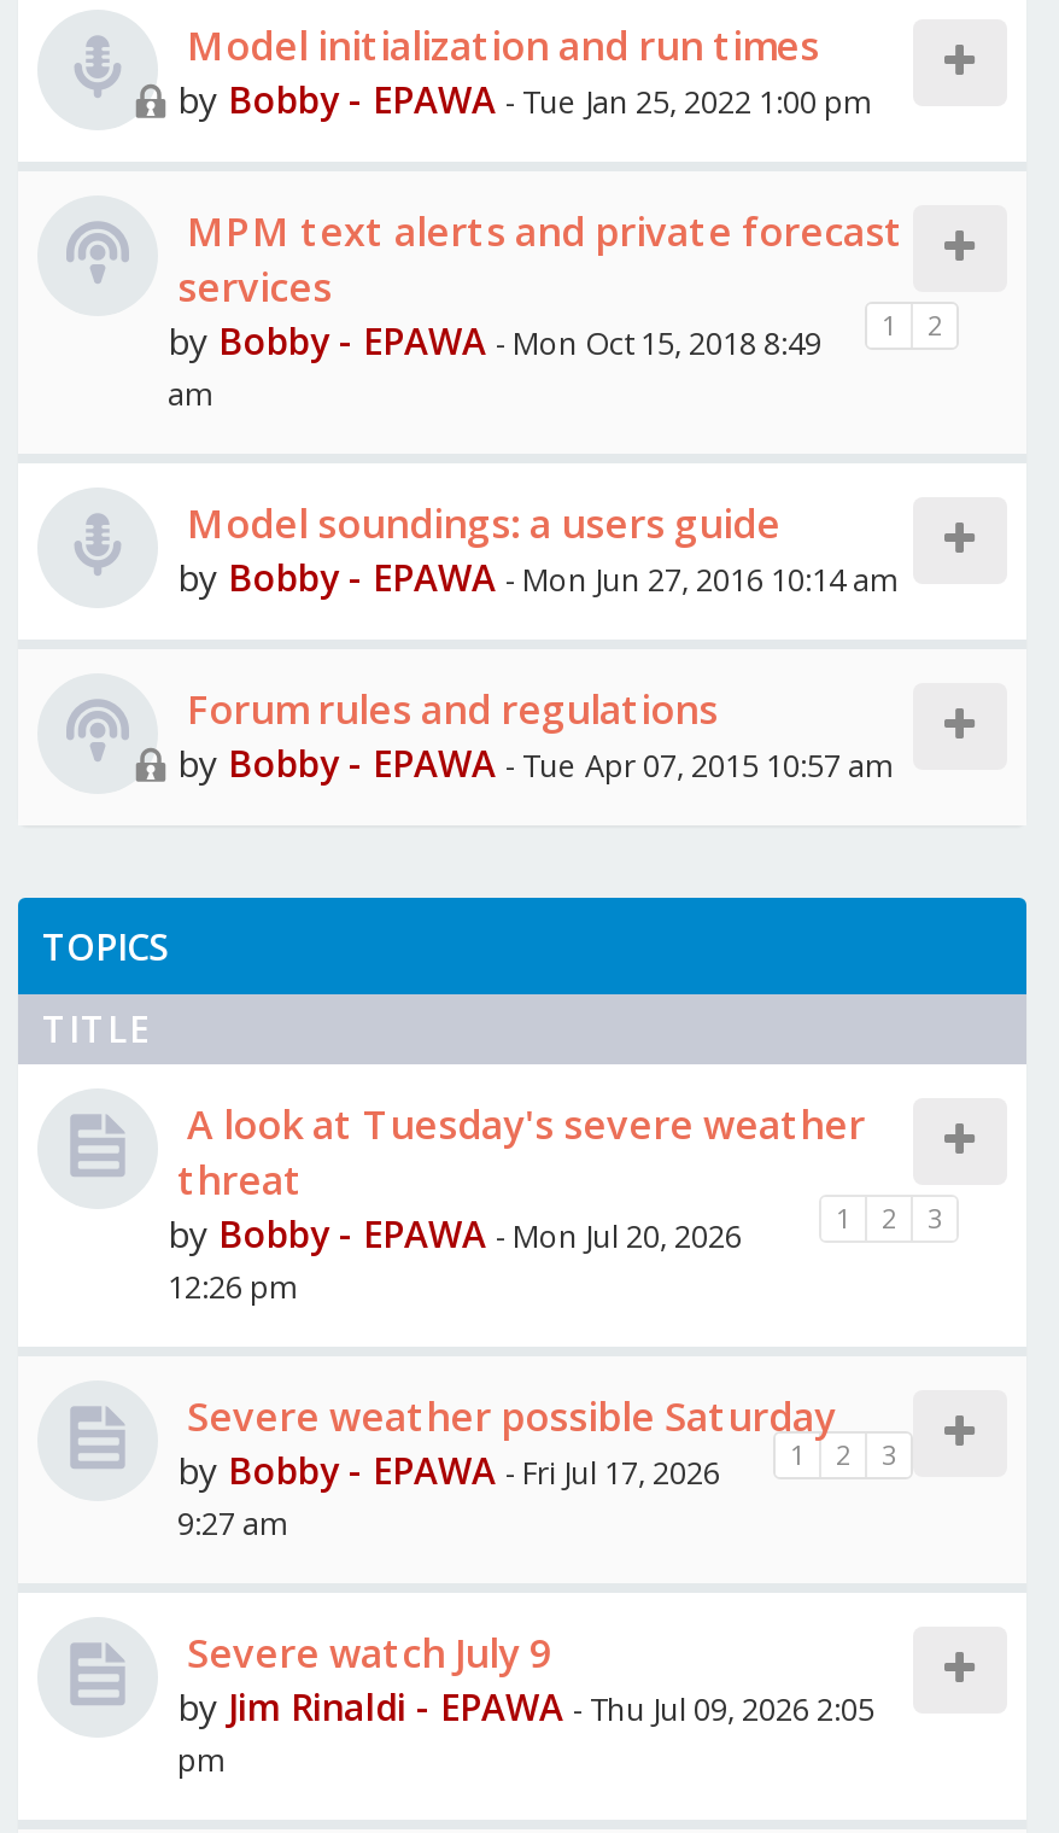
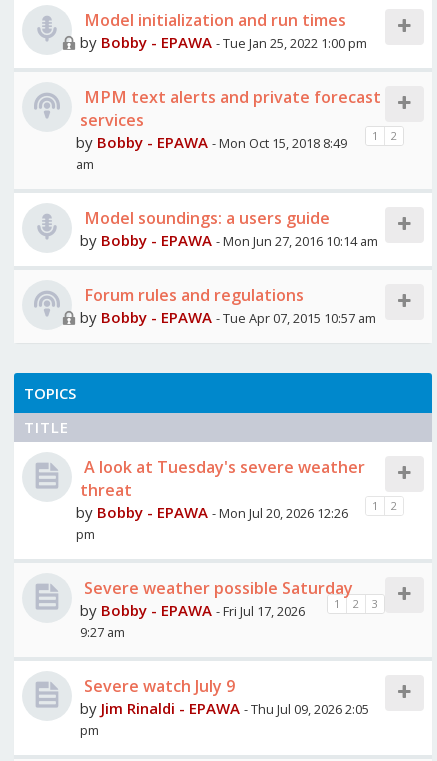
- 3
- by Bobby - EPAWA - Mon Jul 20, 2026
- 12:26 pm
+ by Bobby - EPAWA - Mon Jul 20, 2026 12:26
+ pm
